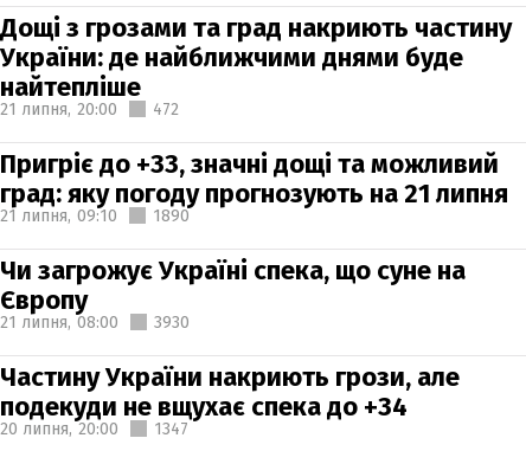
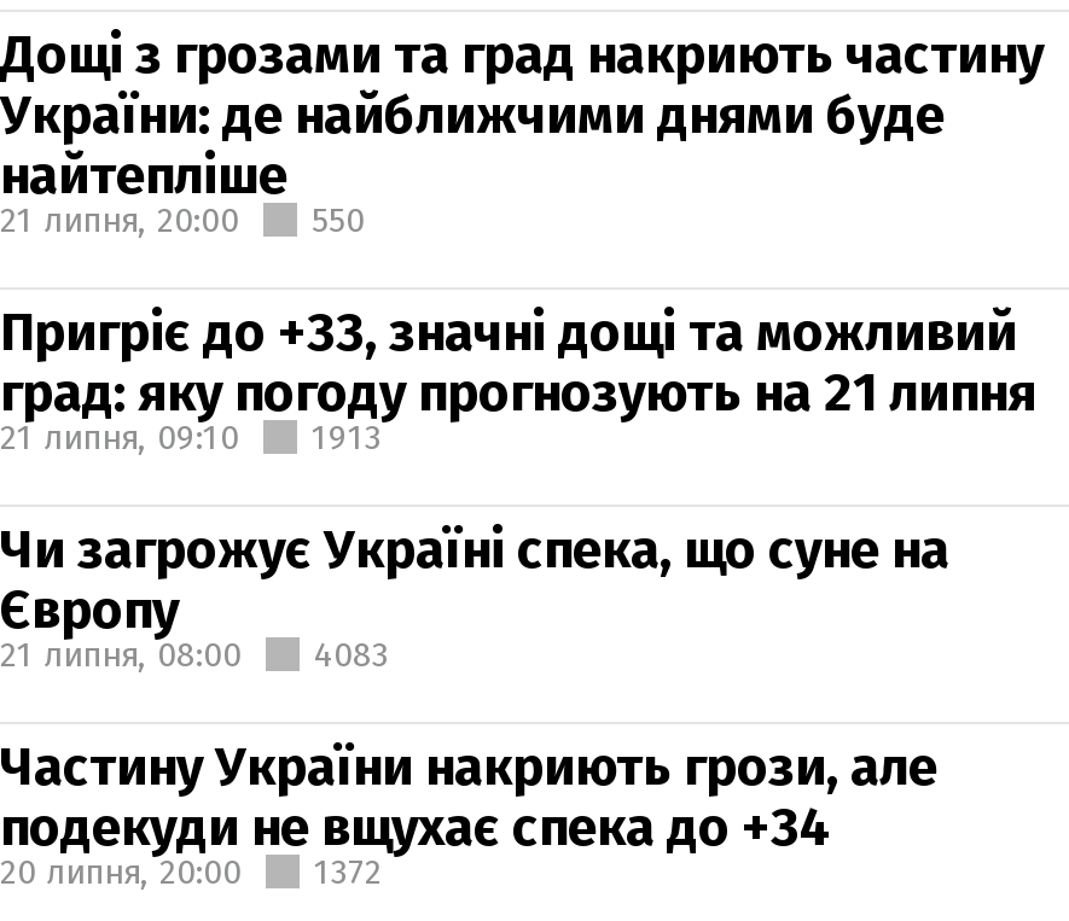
- 21 липня, 20:00 472
+ 21 липня, 20:00 550

- 1890
+ 1913

- 21 липня, 08:00 3930
+ 21 липня, 08:00 4083

- 20 липня, 20:00 1347
+ 20 липня, 20:00 1372
